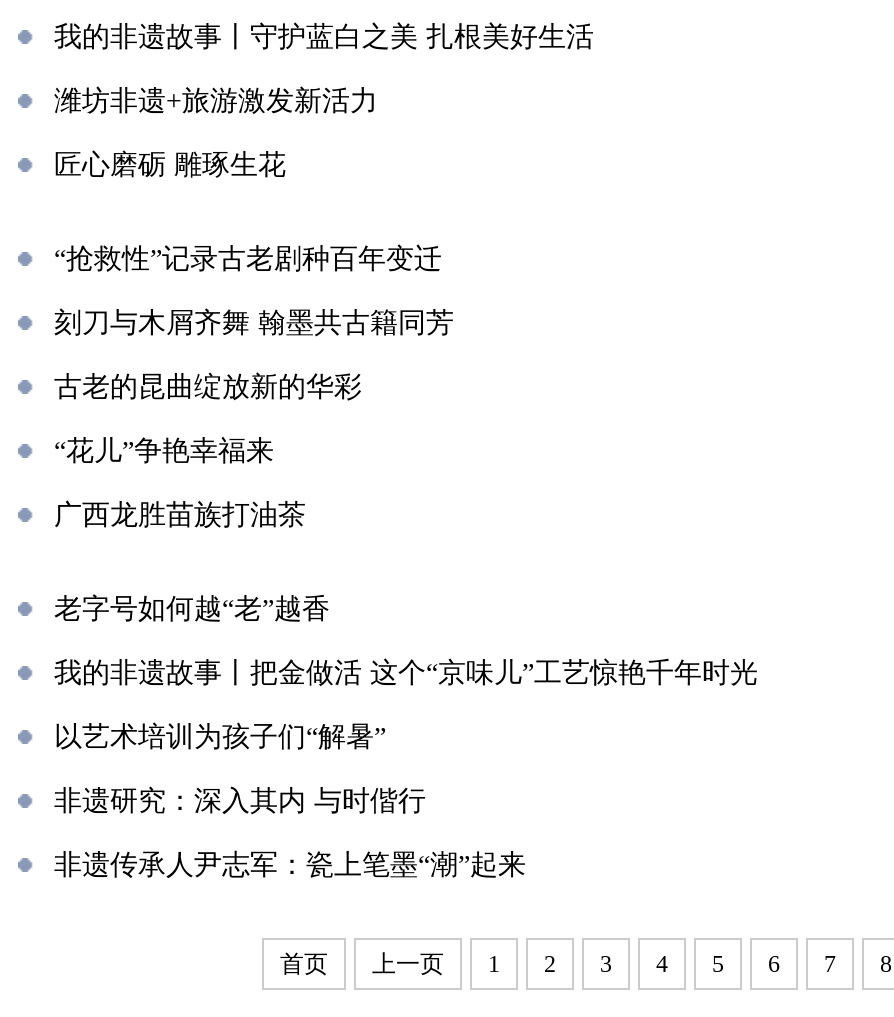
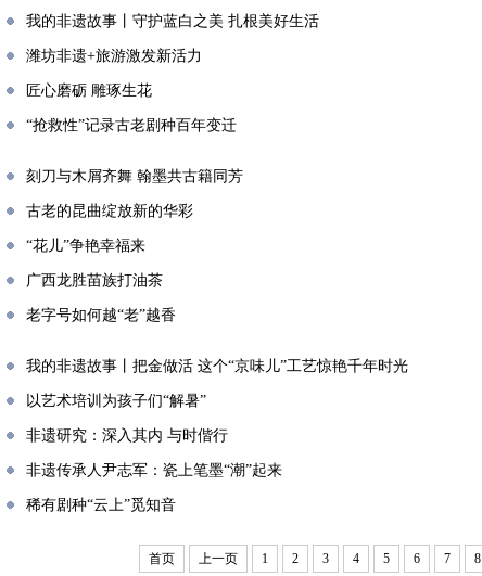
+ 稀有剧种“云上”觅知音
